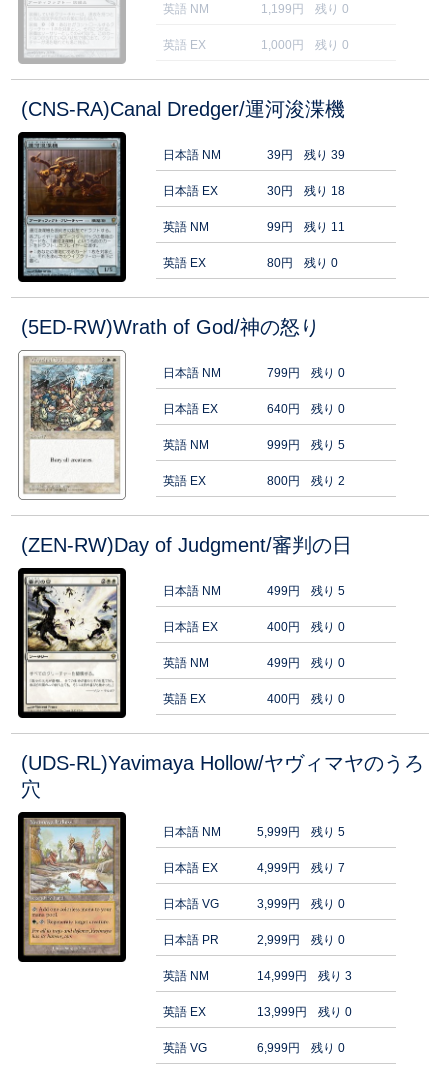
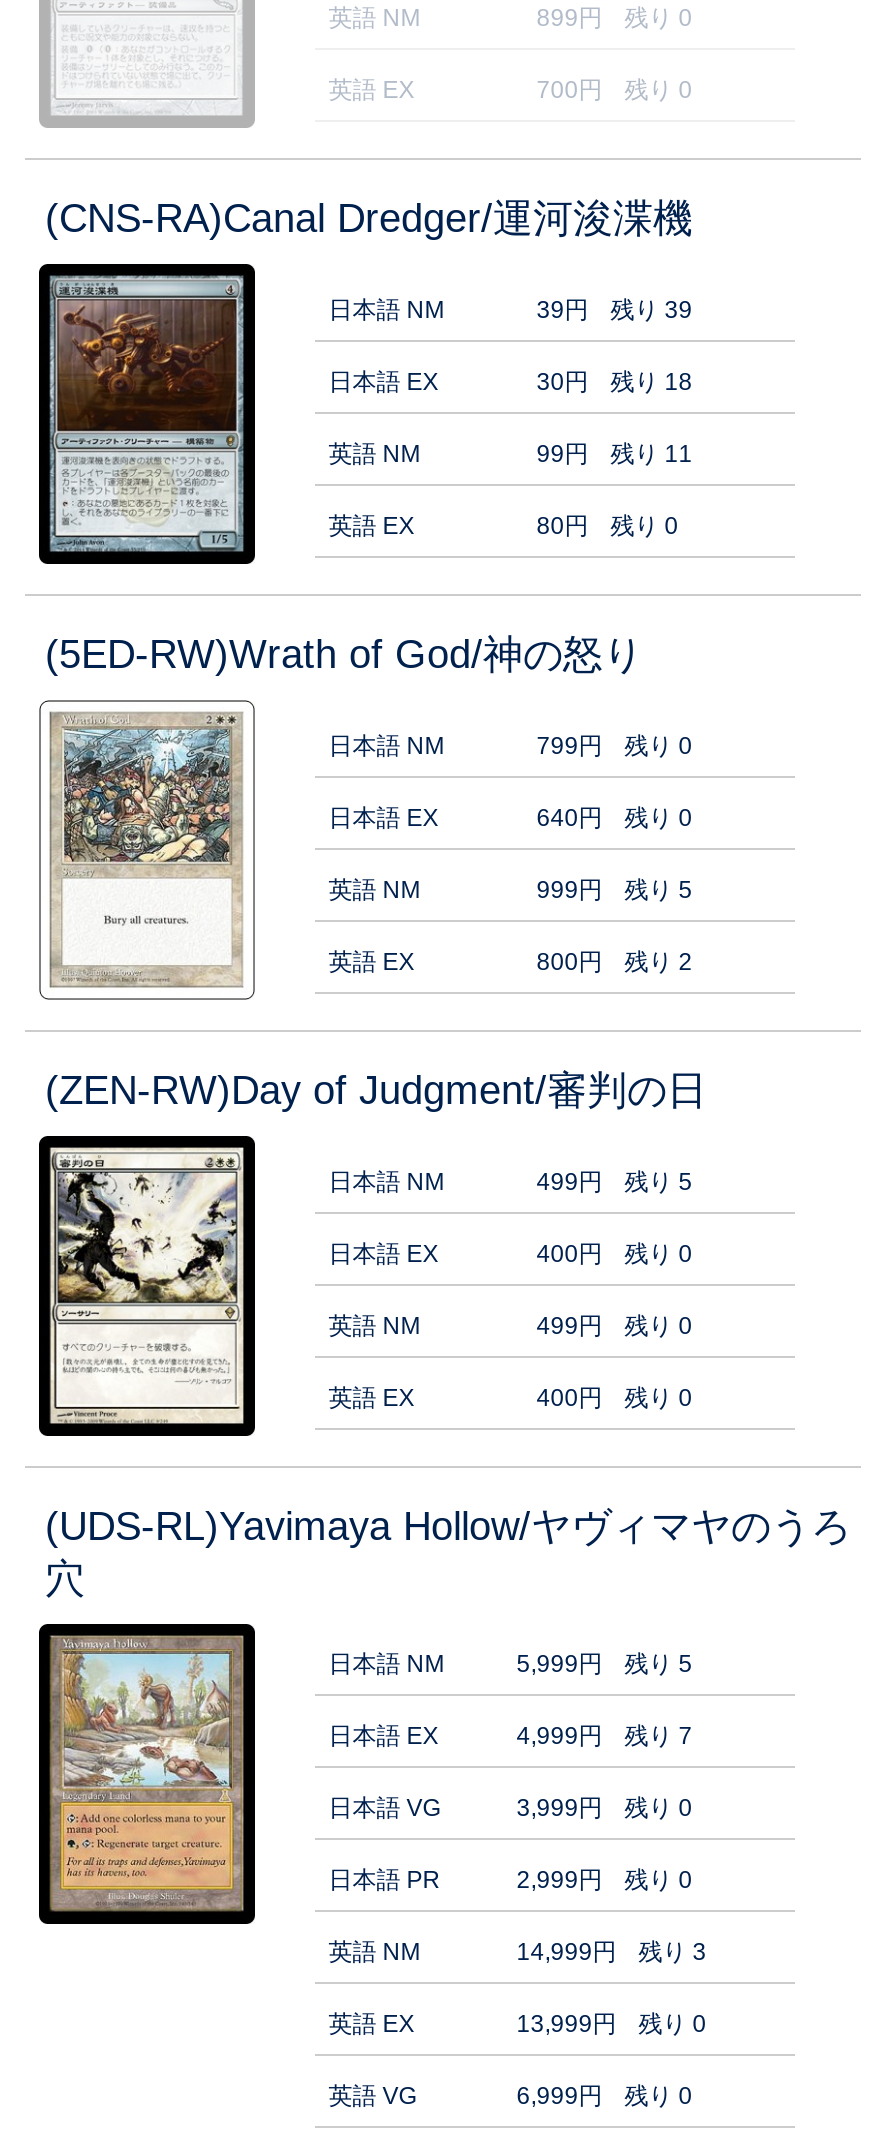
- 1,199円 残り 0
+ 899円 残り 0

- 1,000円 残り 0
+ 700円 残り 0
